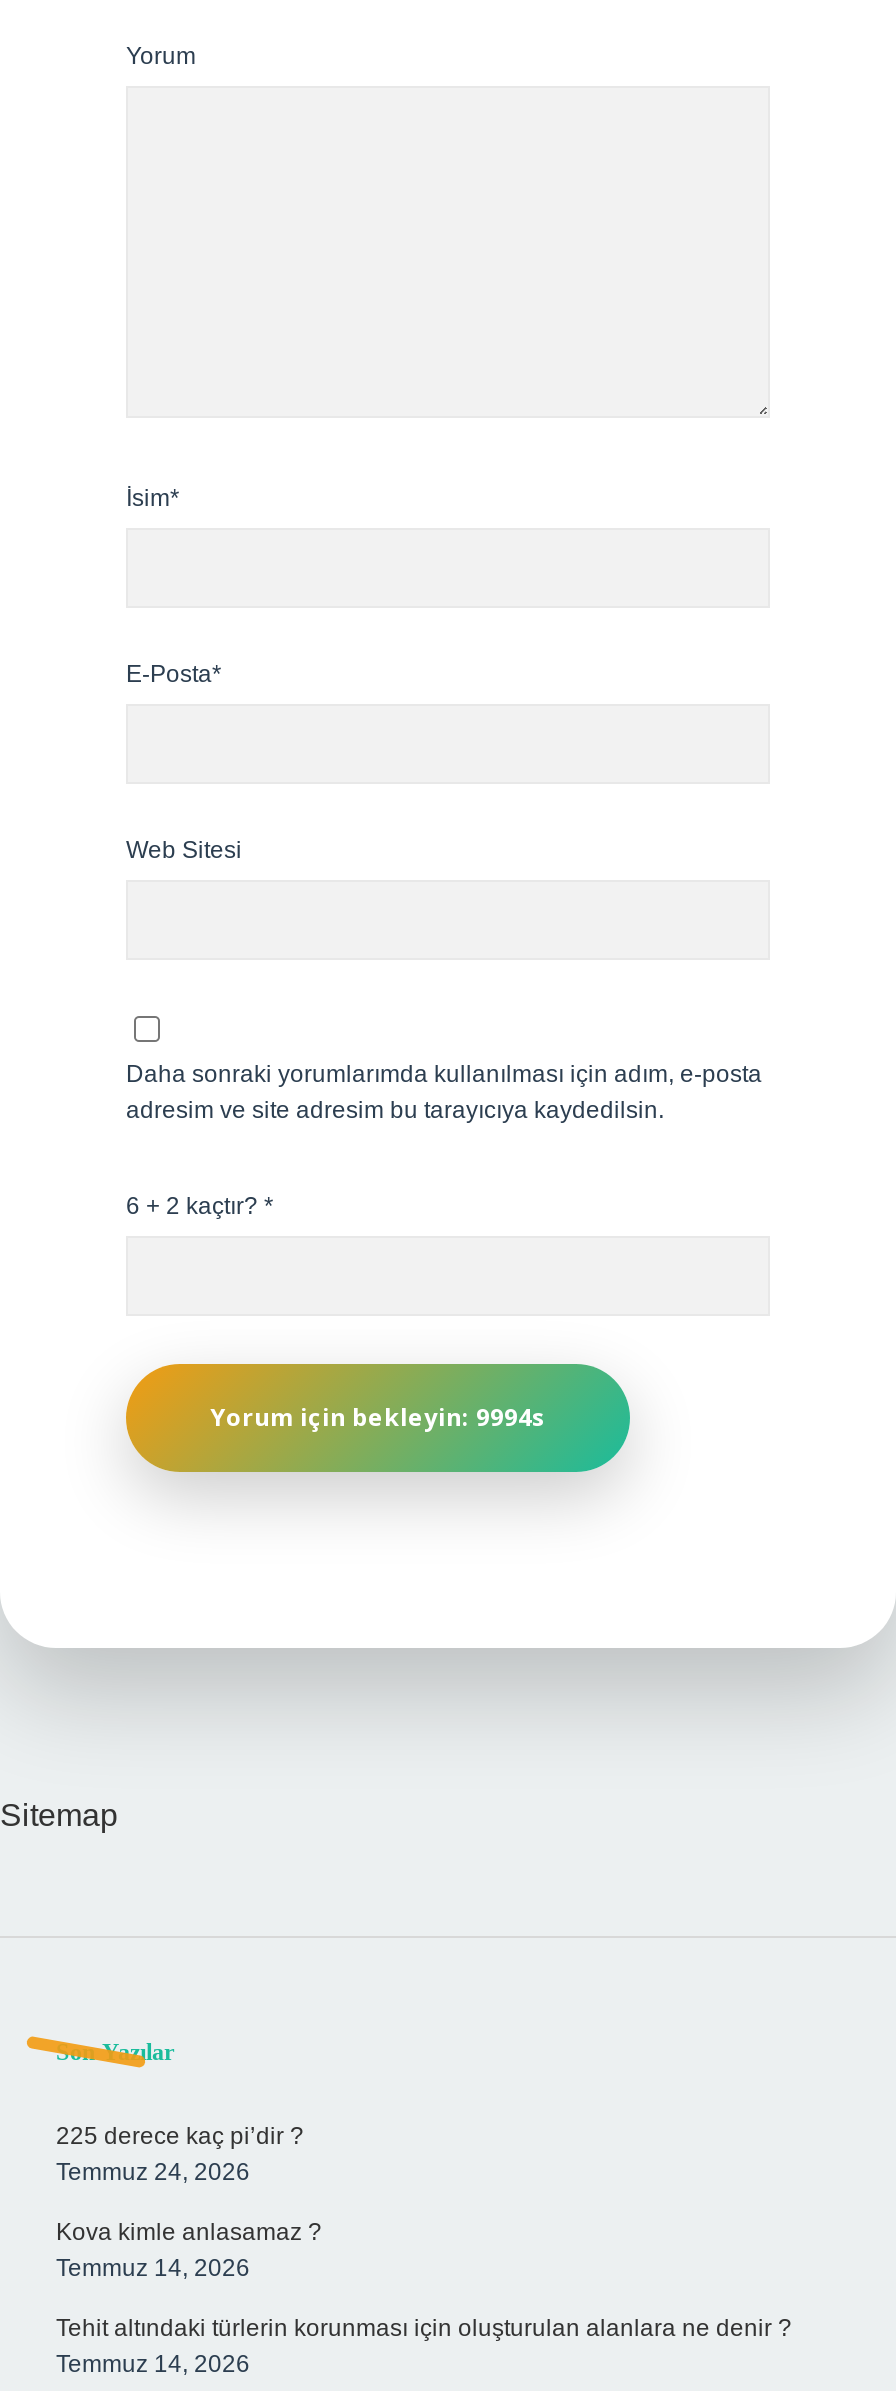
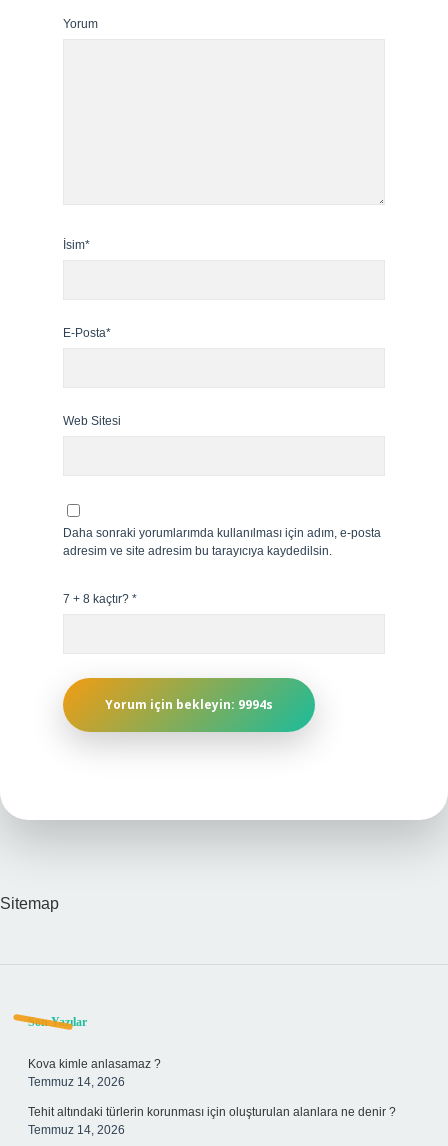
- 6 + 2 kaçtır? *
+ 7 + 8 kaçtır? *

- 225 derece kaç pi’dir ?
- Temmuz 24, 2026
